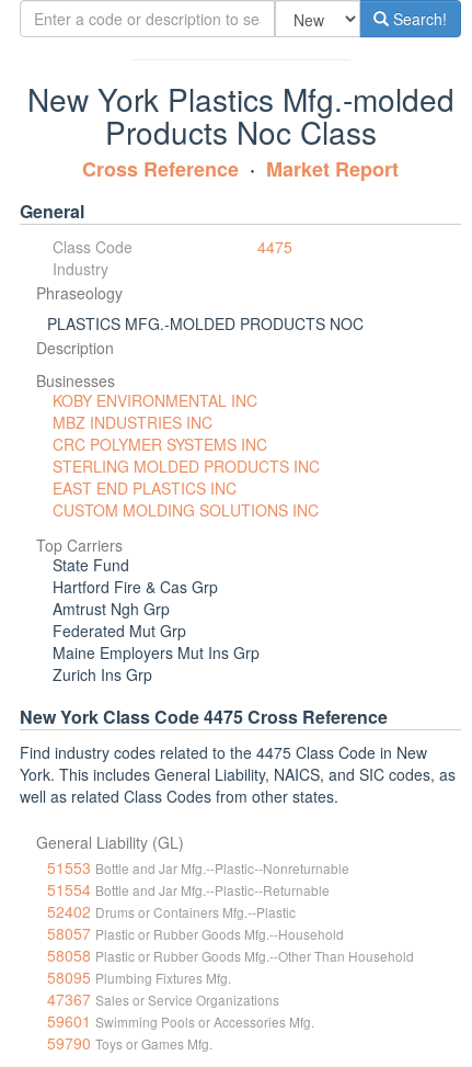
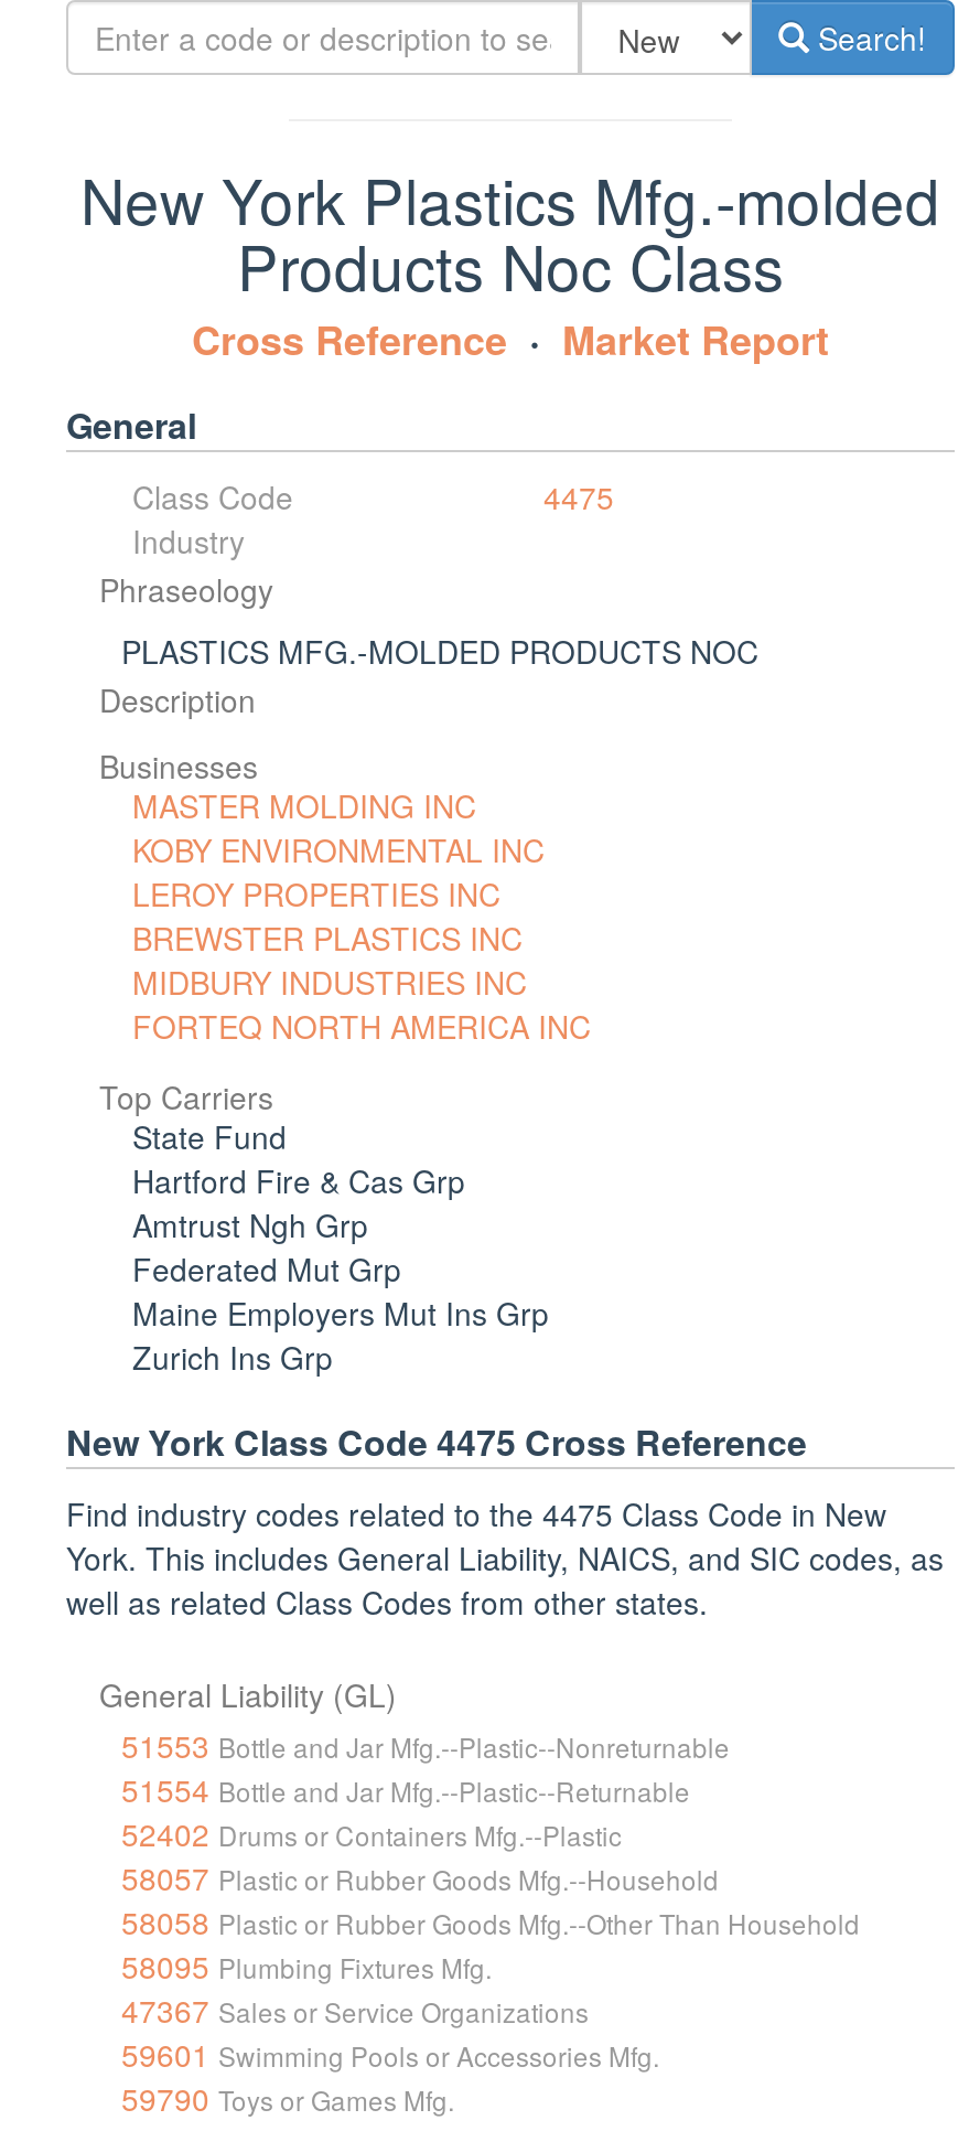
+ MASTER MOLDING INC

moved down: KOBY ENVIRONMENTAL INC

- MBZ INDUSTRIES INC
- CRC POLYMER SYSTEMS INC
- STERLING MOLDED PRODUCTS INC
- EAST END PLASTICS INC
- CUSTOM MOLDING SOLUTIONS INC
+ LEROY PROPERTIES INC
+ BREWSTER PLASTICS INC
+ MIDBURY INDUSTRIES INC
+ FORTEQ NORTH AMERICA INC
